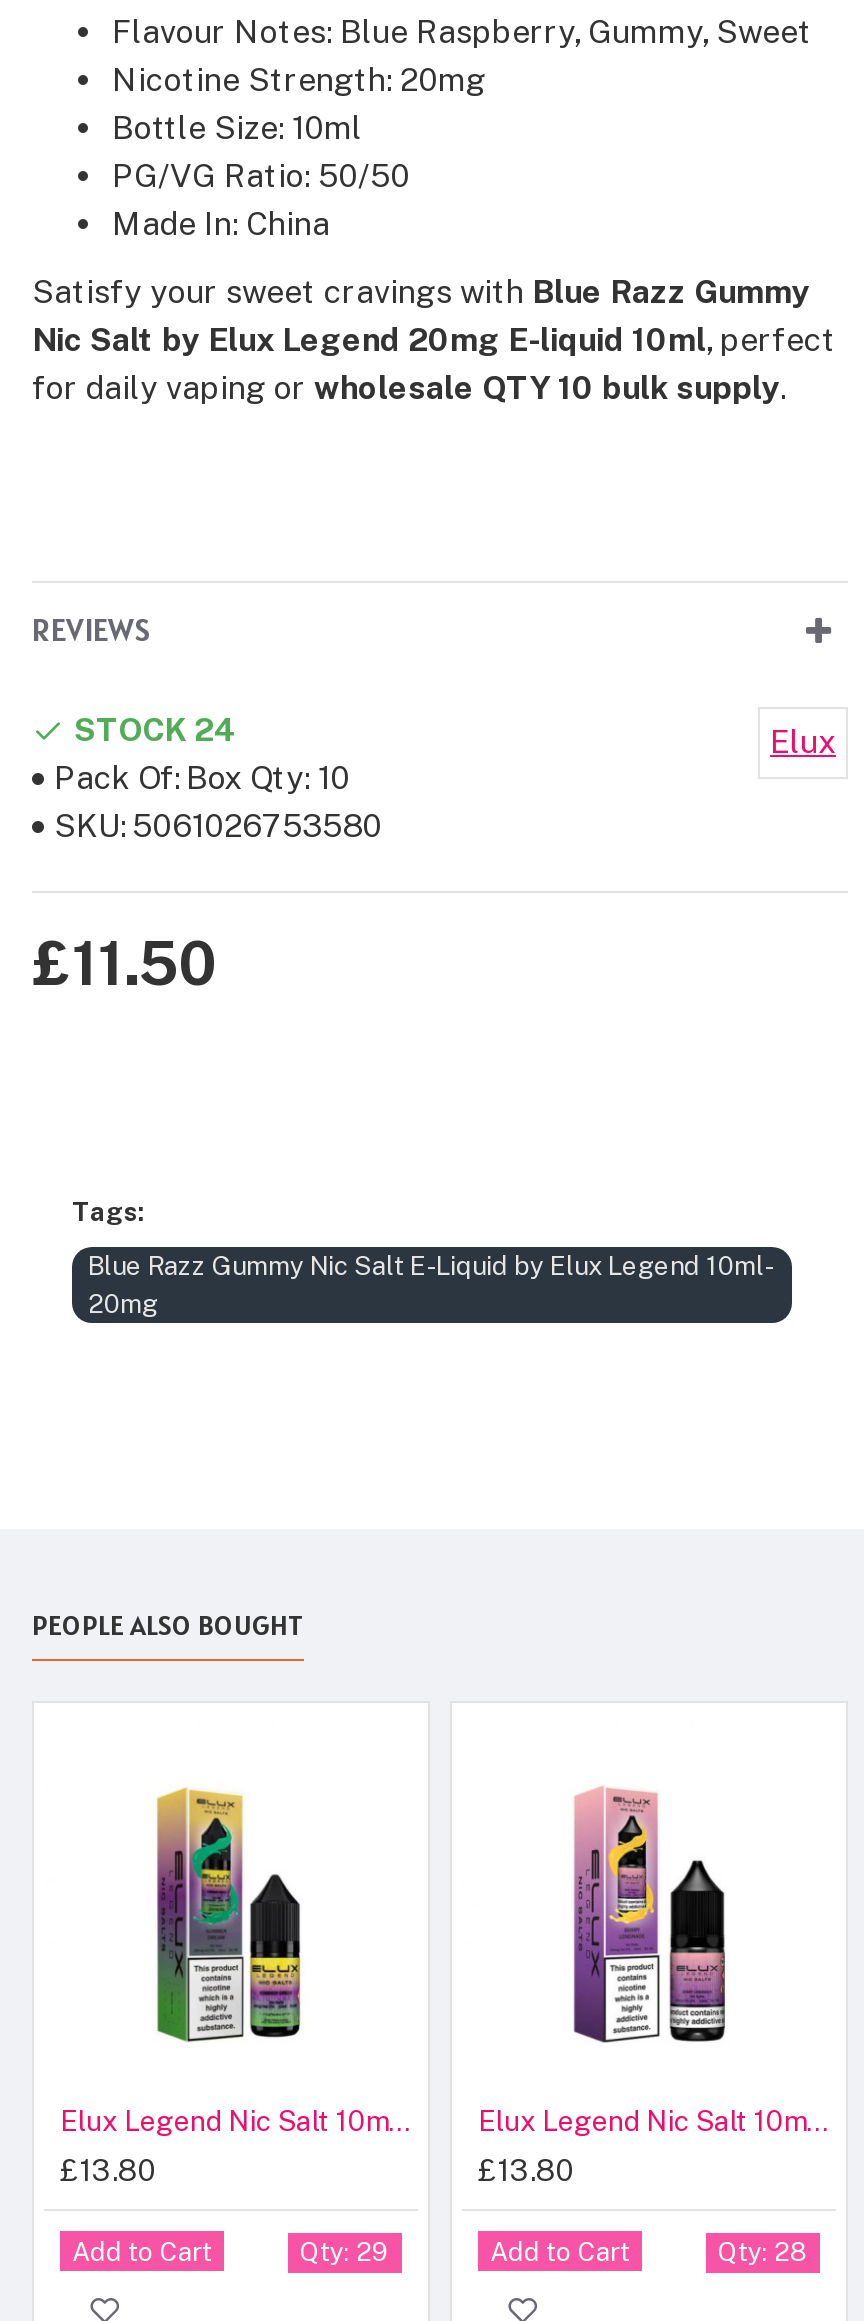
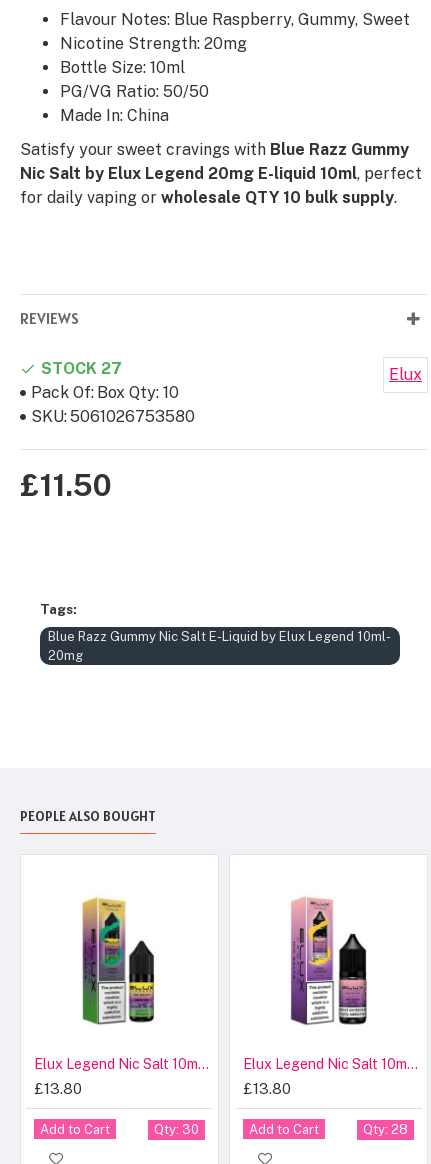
- STOCK 24
+ STOCK 27

- Qty: 29
+ Qty: 30
